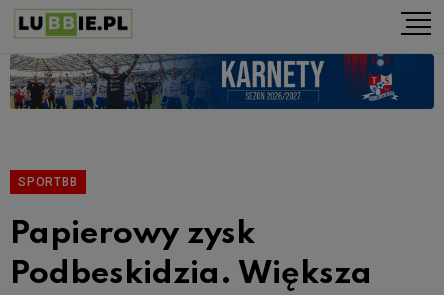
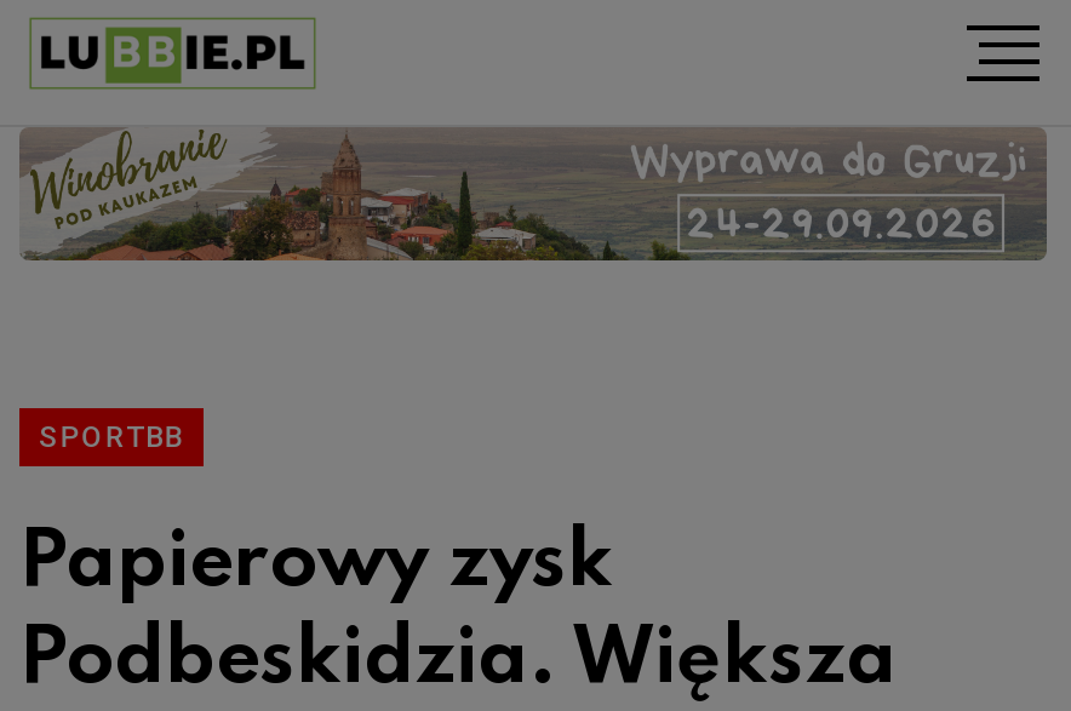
- [image]
+ [image]
